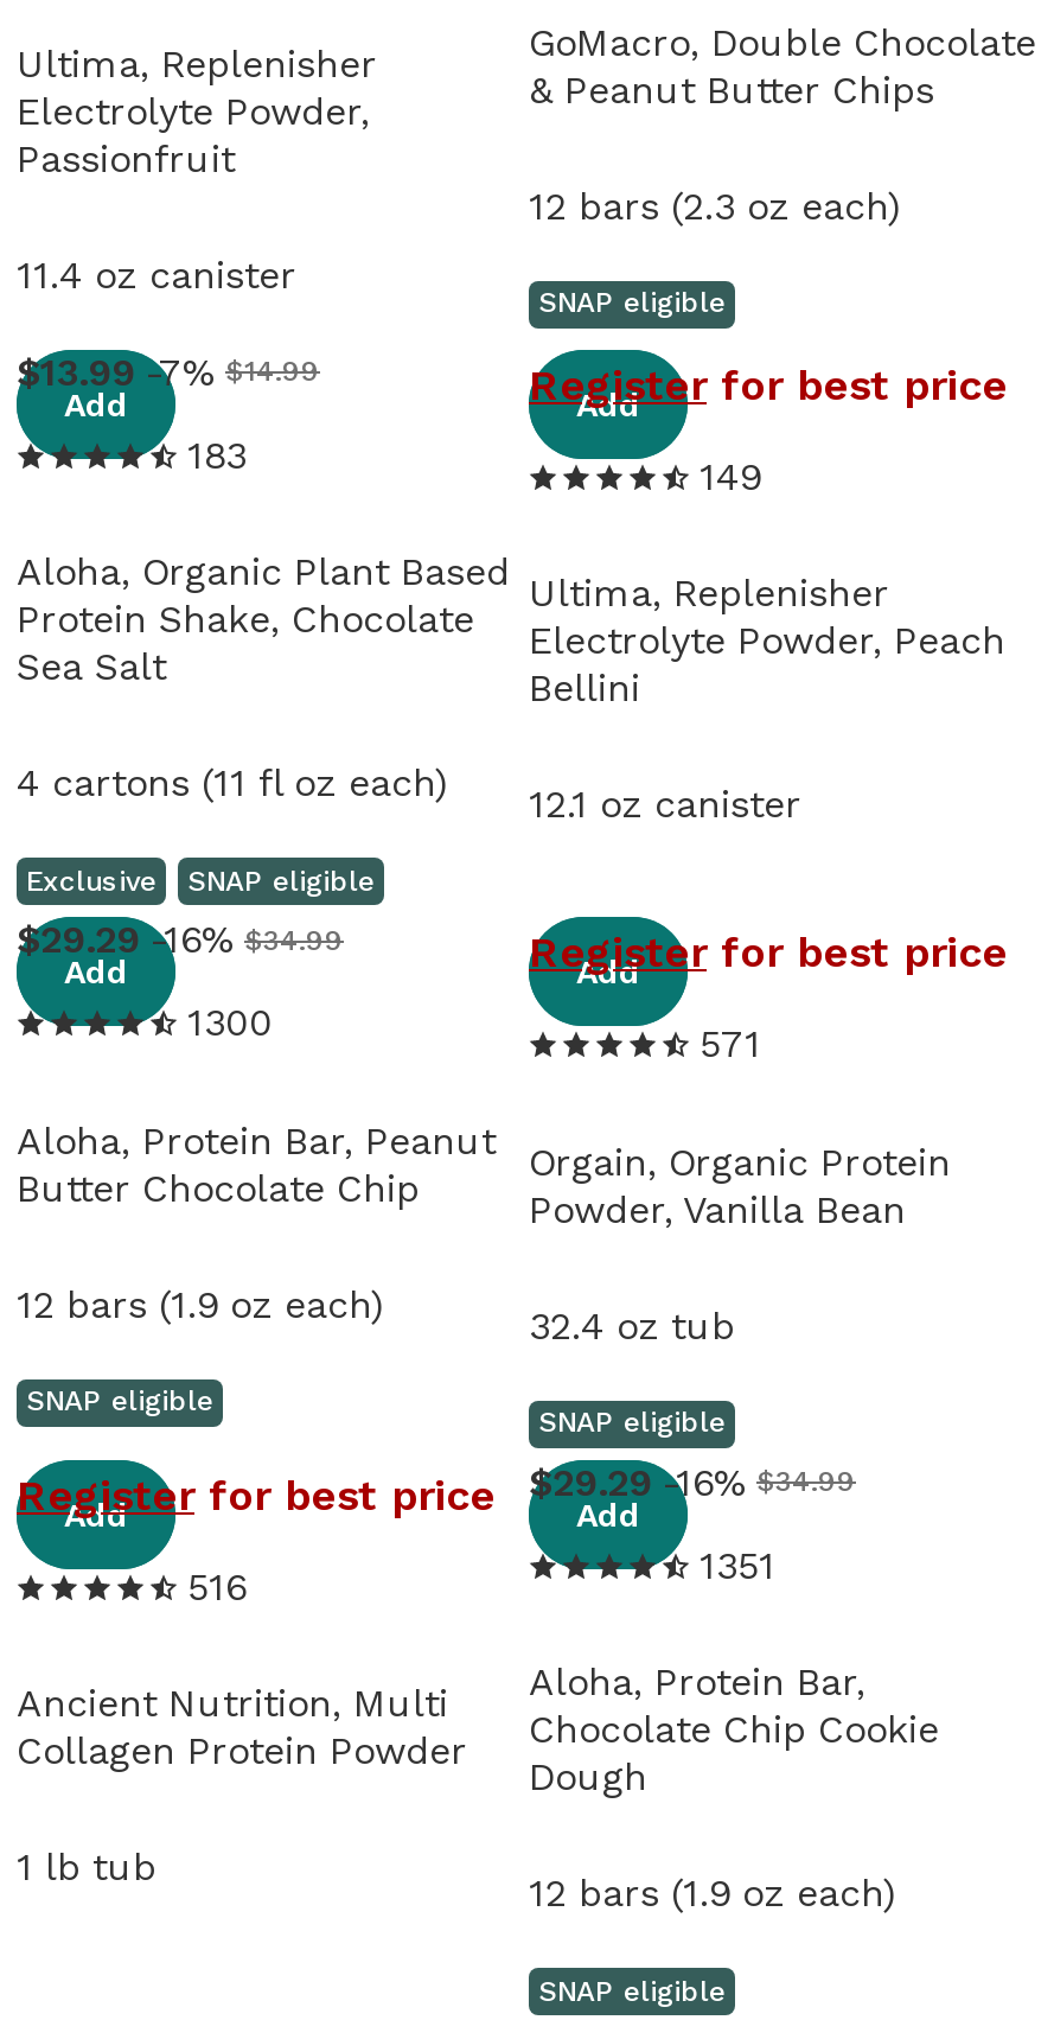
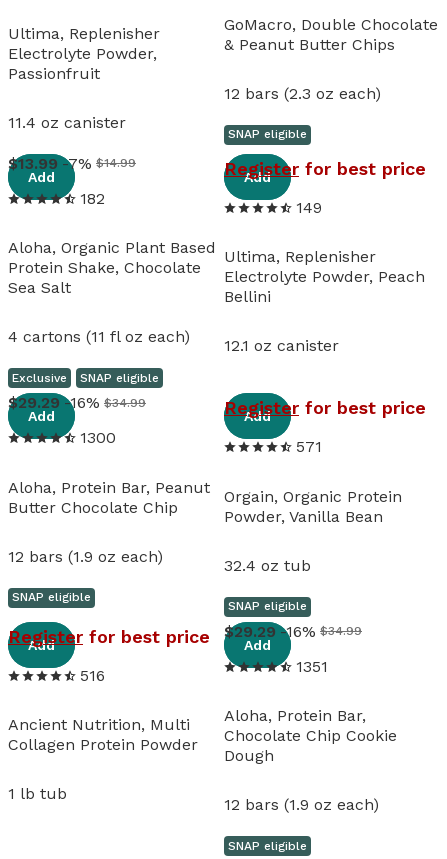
- 183
+ 182
